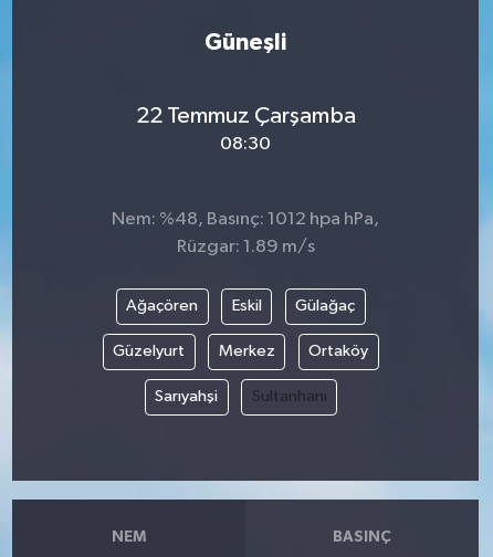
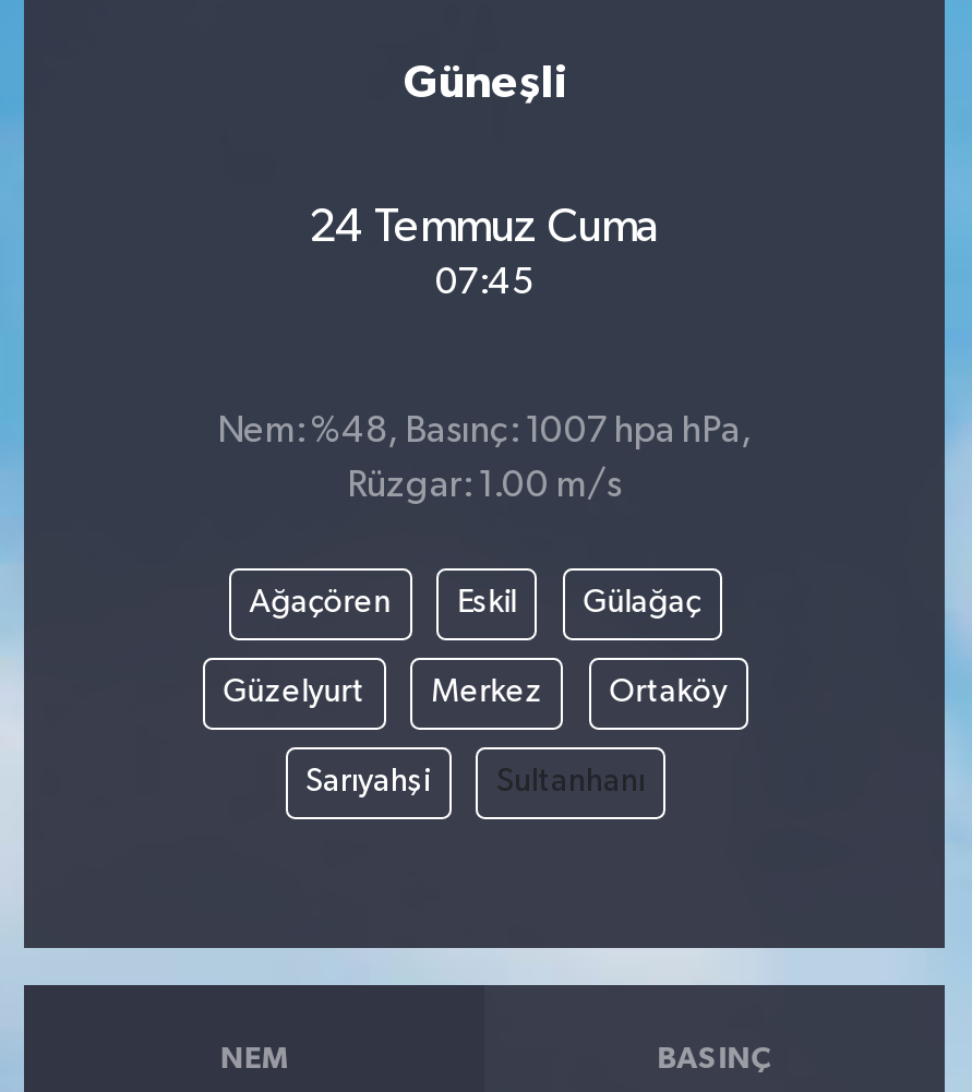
- 22 Temmuz Çarşamba
+ 24 Temmuz Cuma

- 08:30
+ 07:45

- Nem: %48, Basınç: 1012 hpa hPa,
+ Nem: %48, Basınç: 1007 hpa hPa,

- Rüzgar: 1.89 m/s
+ Rüzgar: 1.00 m/s
